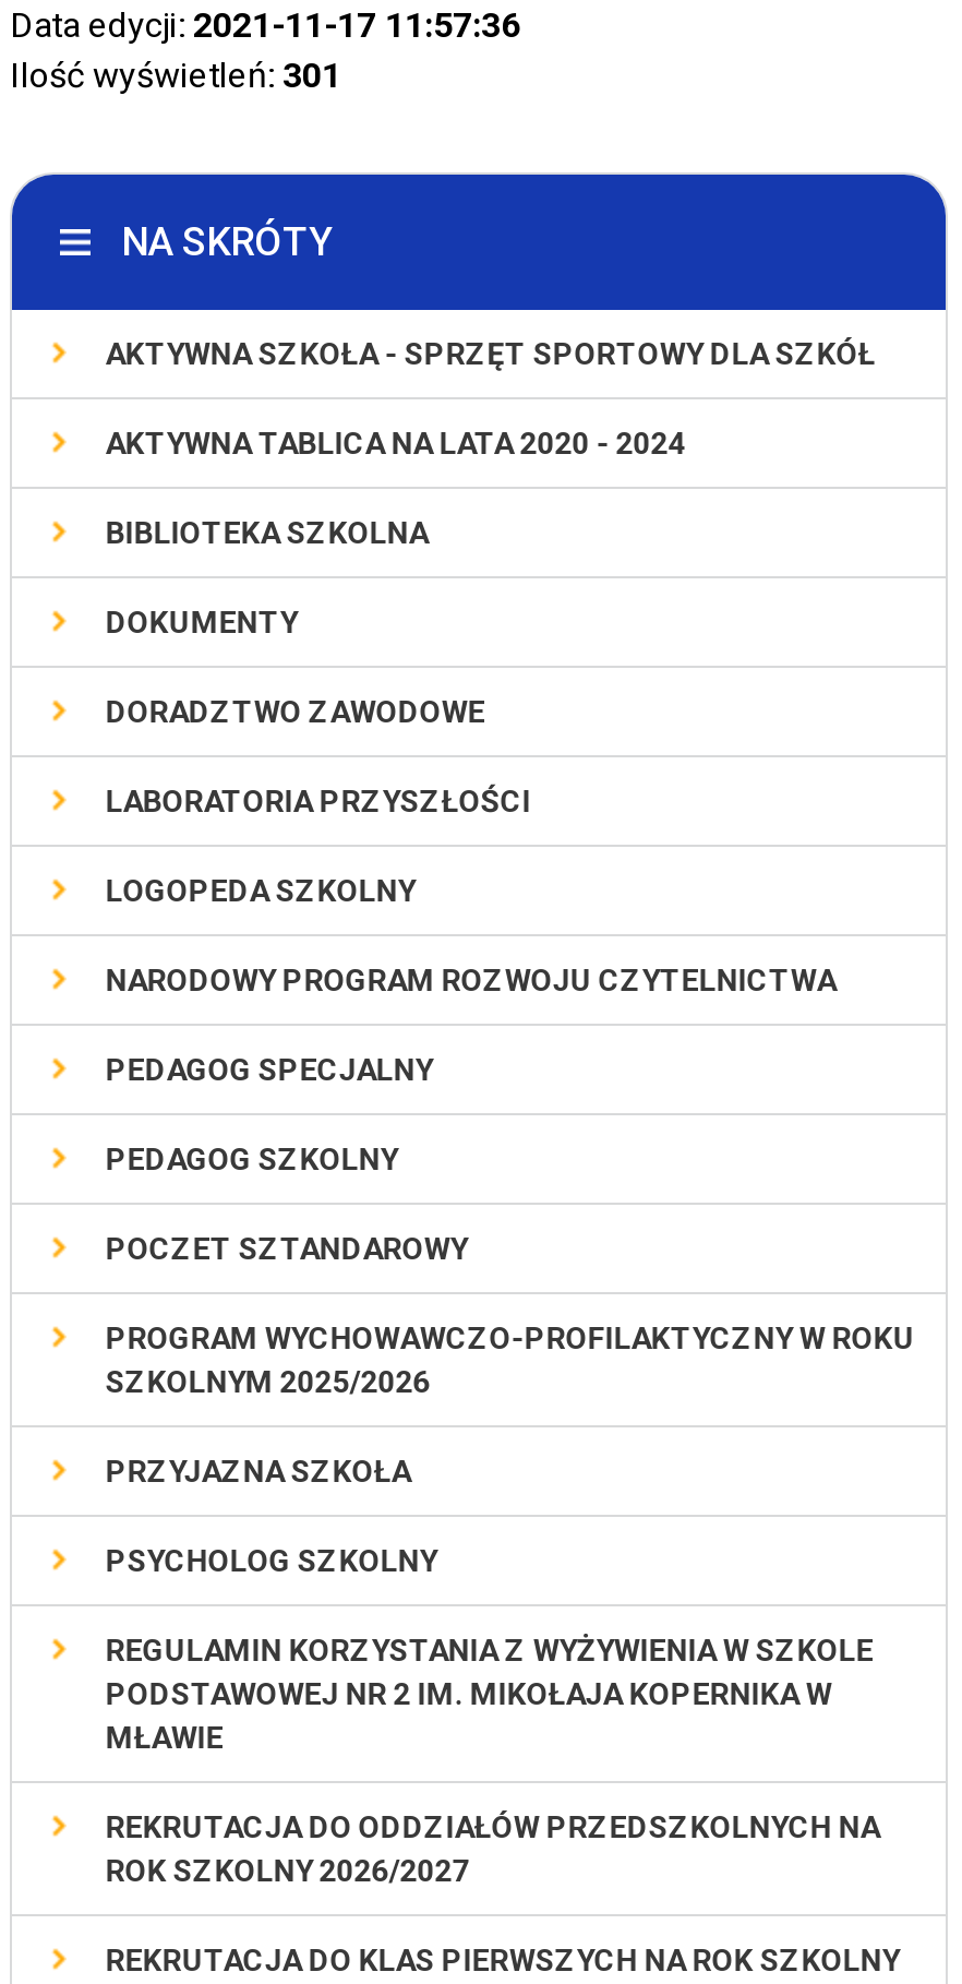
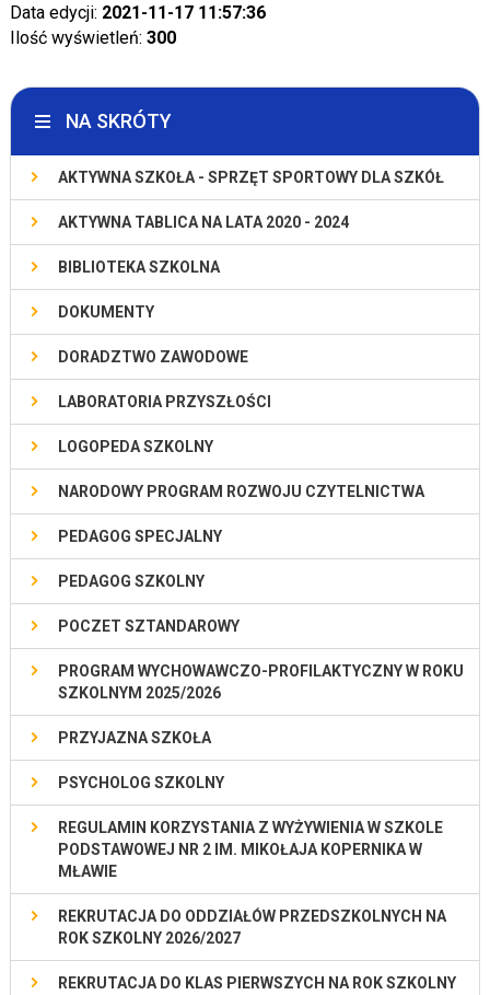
- Ilość wyświetleń: 301
+ Ilość wyświetleń: 300
